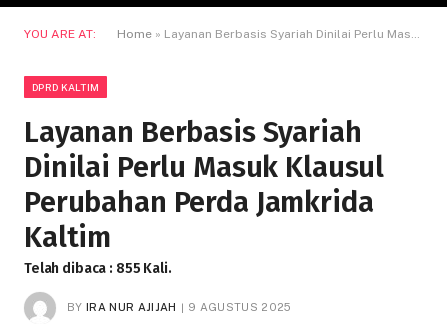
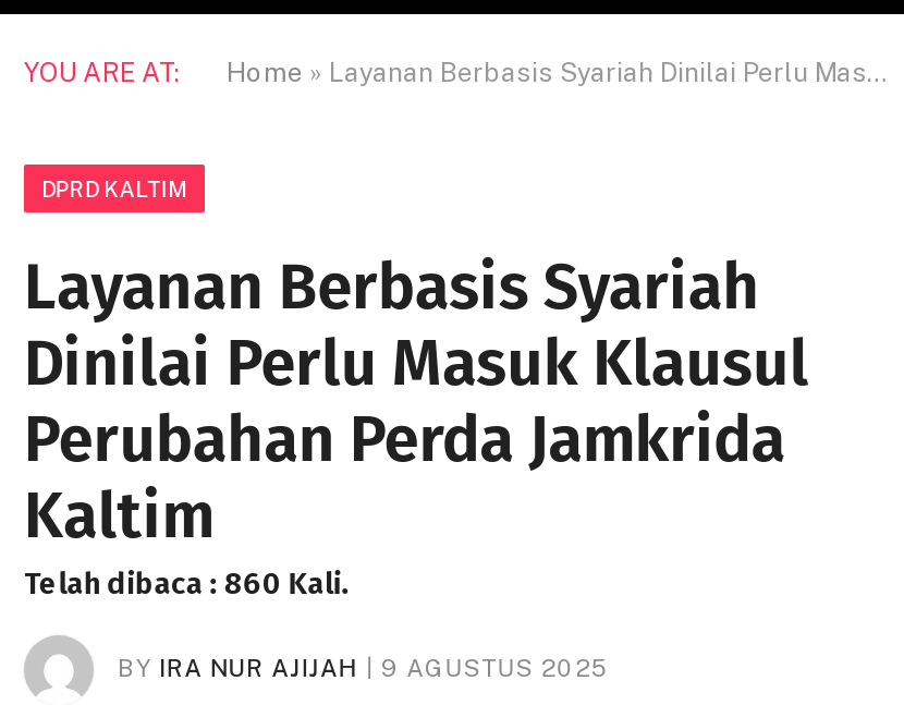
- Telah dibaca : 855 Kali.
+ Telah dibaca : 860 Kali.
